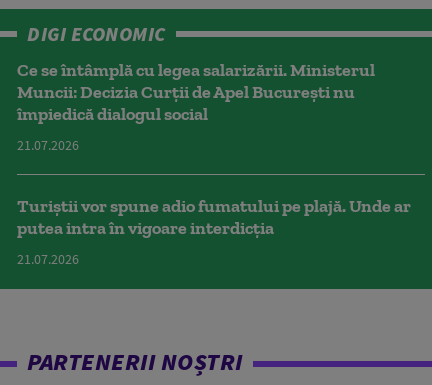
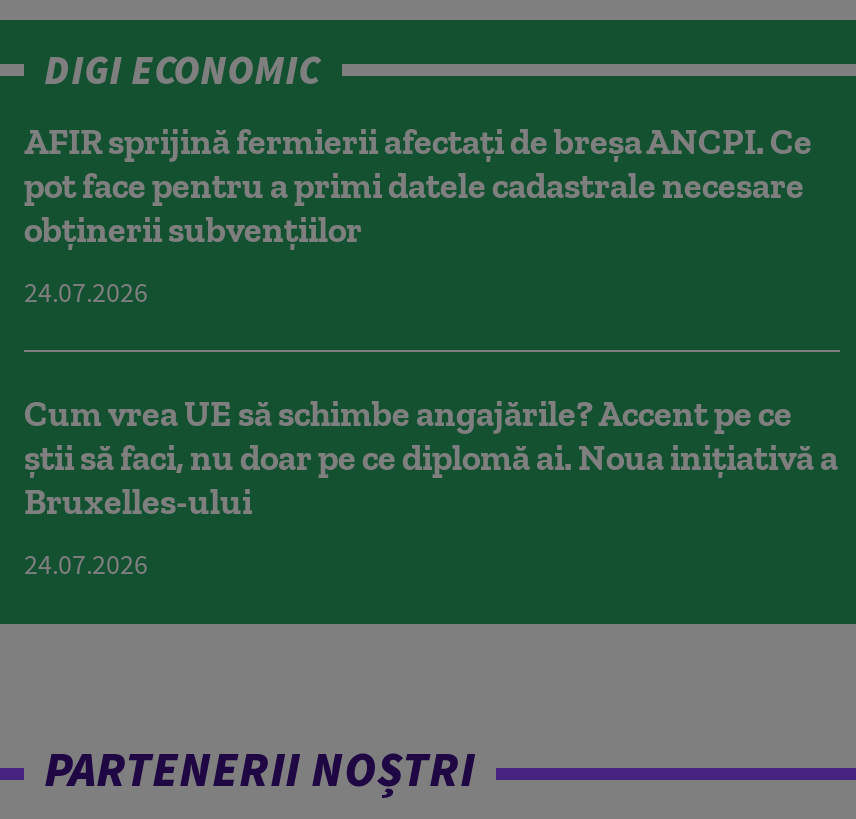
- Ce se întâmplă cu legea salarizării. Ministerul
- Muncii: Decizia Curţii de Apel Bucureşti nu
- împiedică dialogul social
+ AFIR sprijină fermierii afectați de breșa ANCPI. Ce
+ pot face pentru a primi datele cadastrale necesare
+ obținerii subvențiilor

- 21.07.2026
+ 24.07.2026

- Turiștii vor spune adio fumatului pe plajă. Unde ar
- putea intra în vigoare interdicția
+ Cum vrea UE să schimbe angajările? Accent pe ce
+ știi să faci, nu doar pe ce diplomă ai. Noua inițiativă a
+ Bruxelles-ului

- 21.07.2026
+ 24.07.2026
